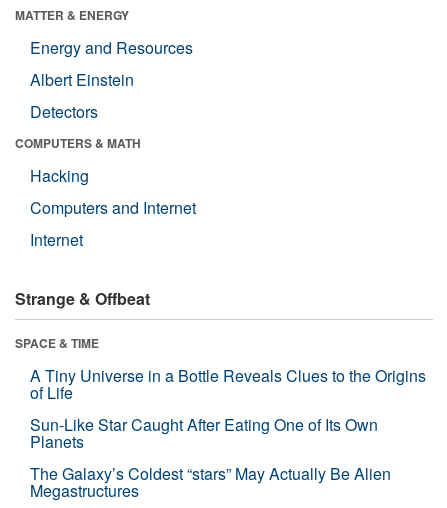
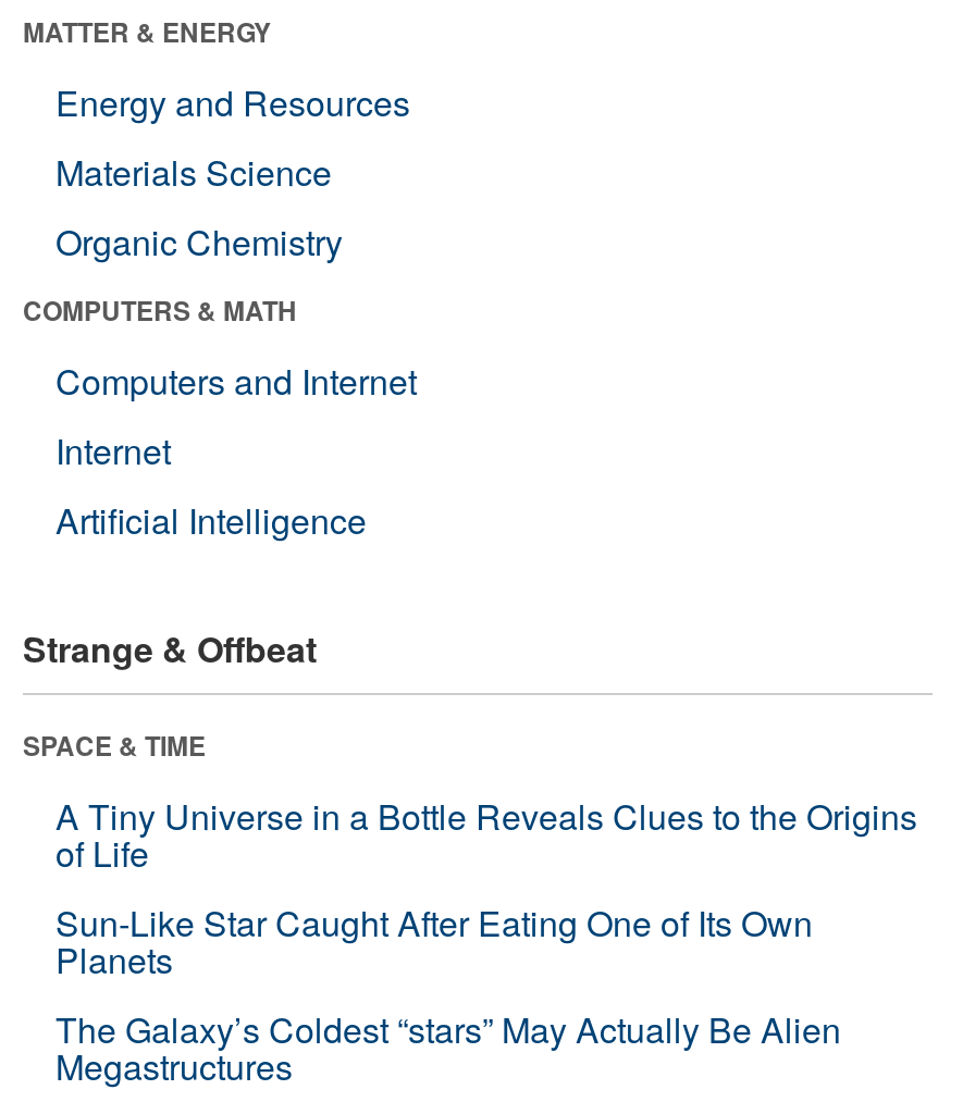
- Albert Einstein
- Detectors
+ Materials Science
+ Organic Chemistry

- Hacking

moved up: Computers and Internet | Internet

+ Artificial Intelligence
